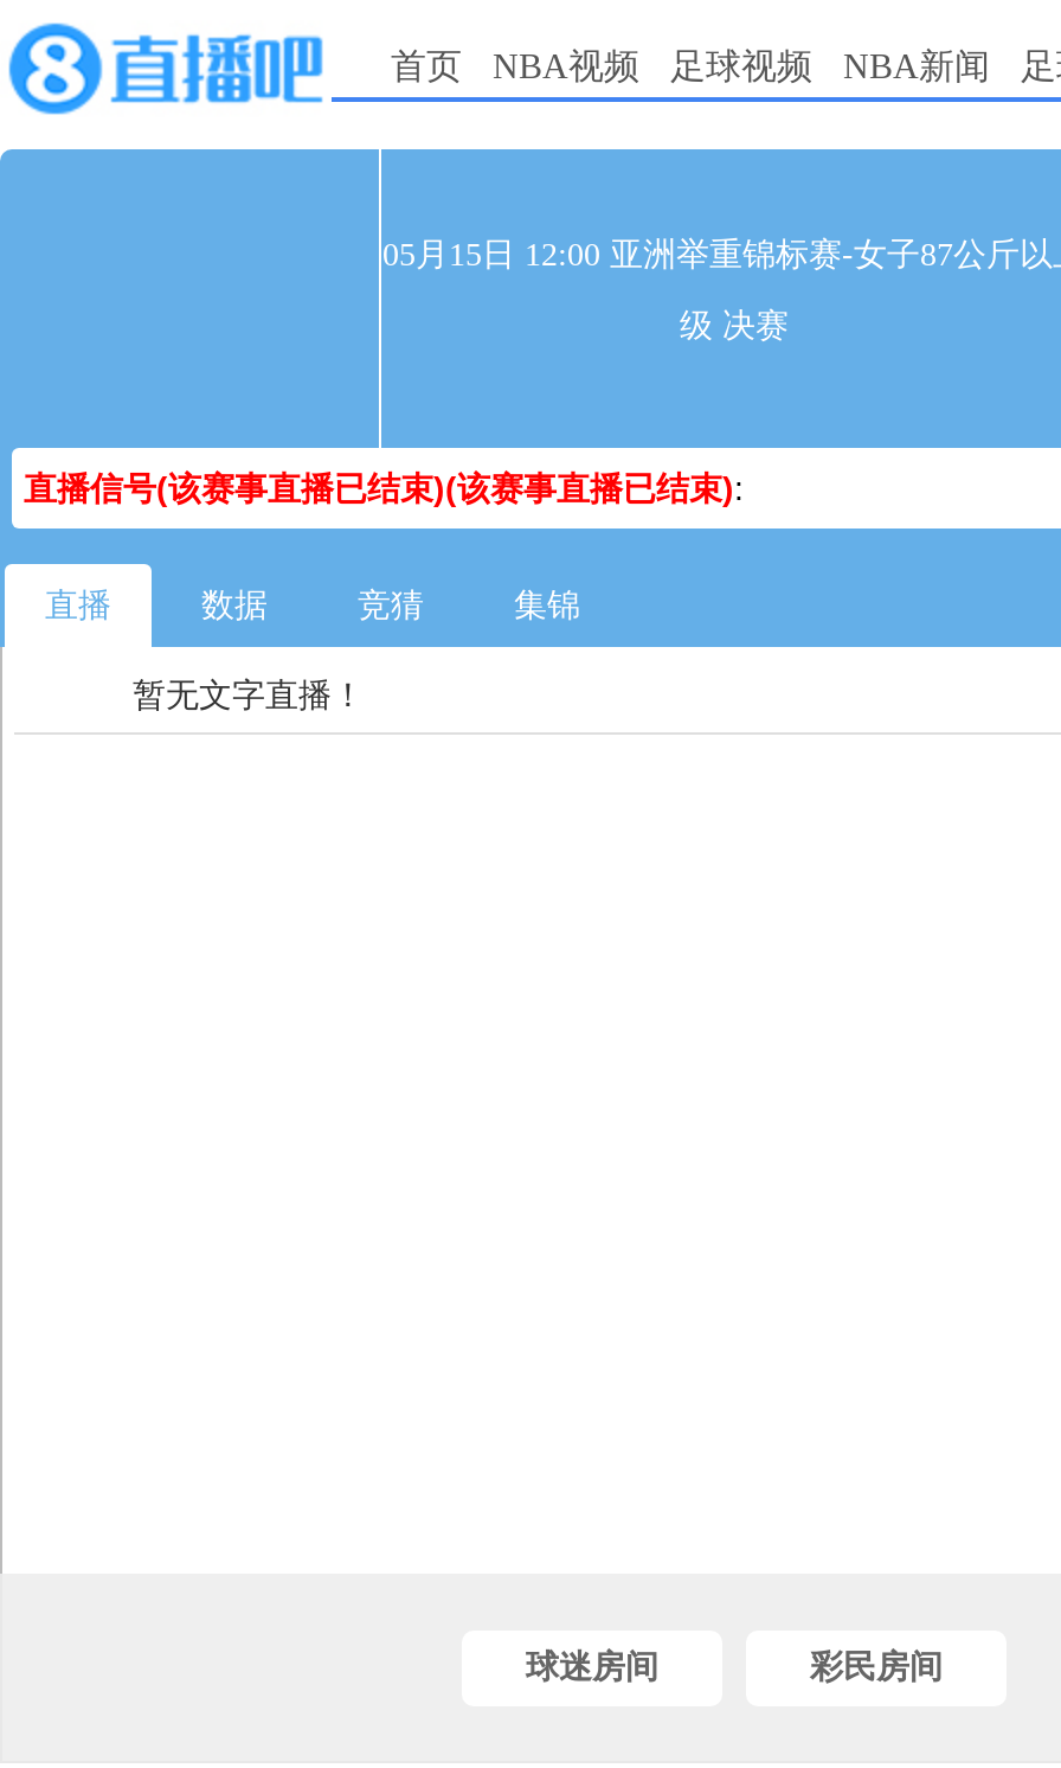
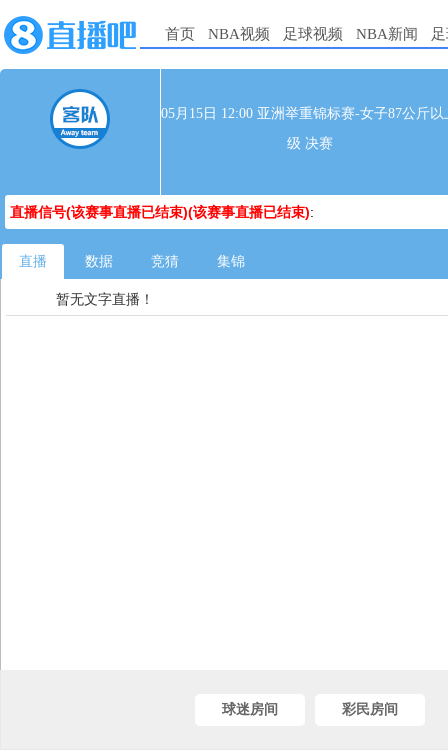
+ [image]
